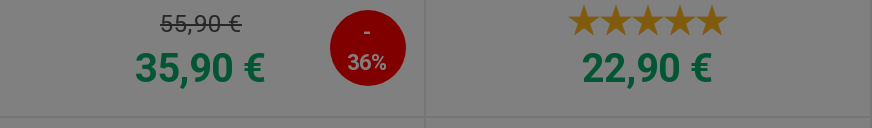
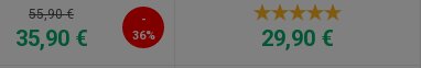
- 22,90 €
+ 29,90 €
